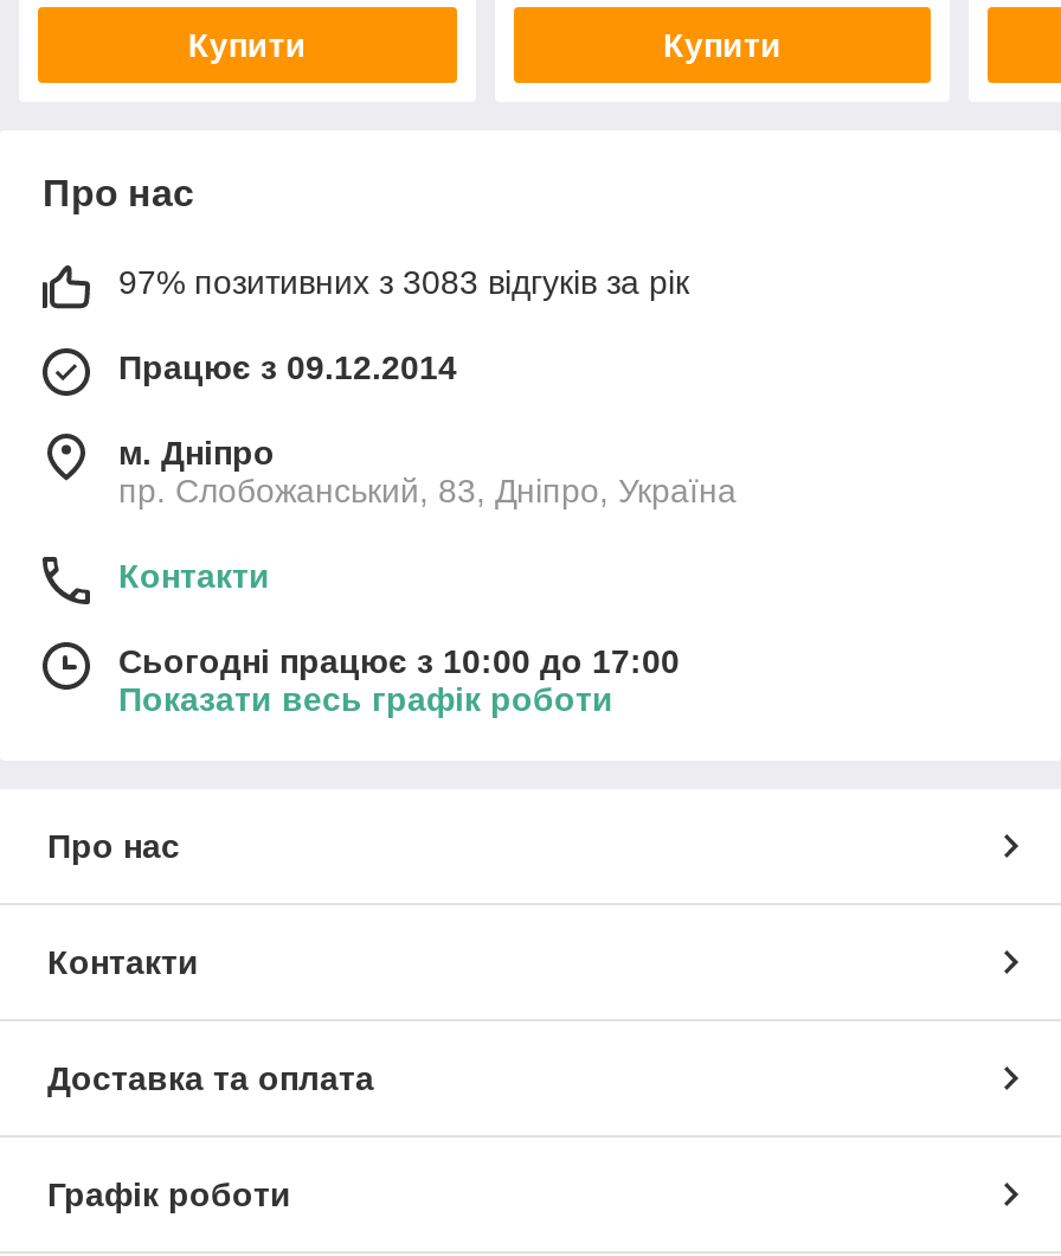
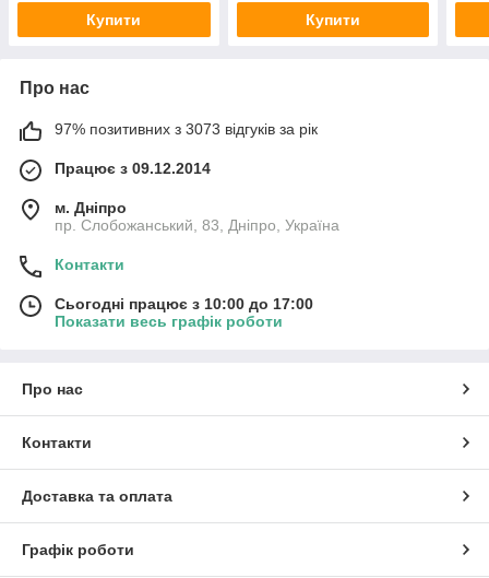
- 97% позитивних з 3083 відгуків за рік
+ 97% позитивних з 3073 відгуків за рік
